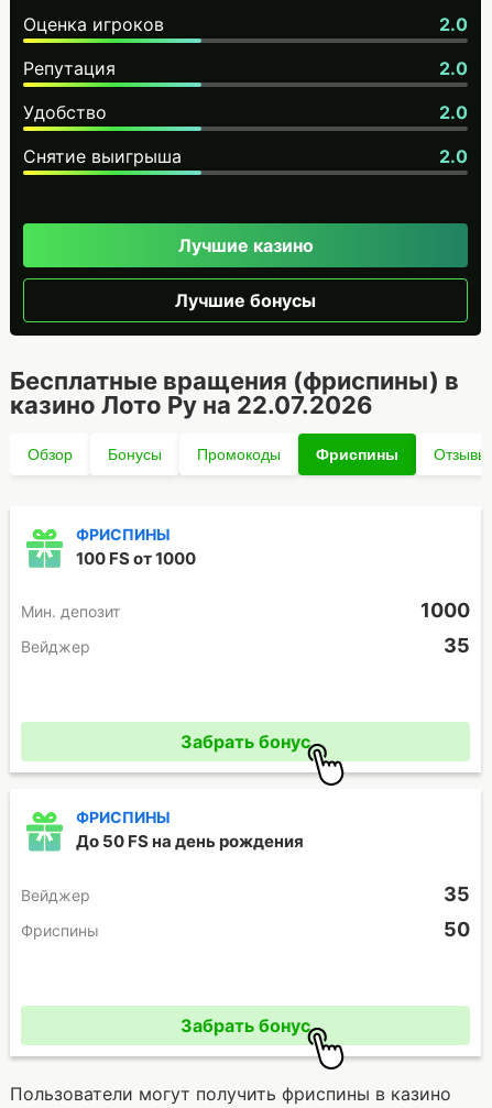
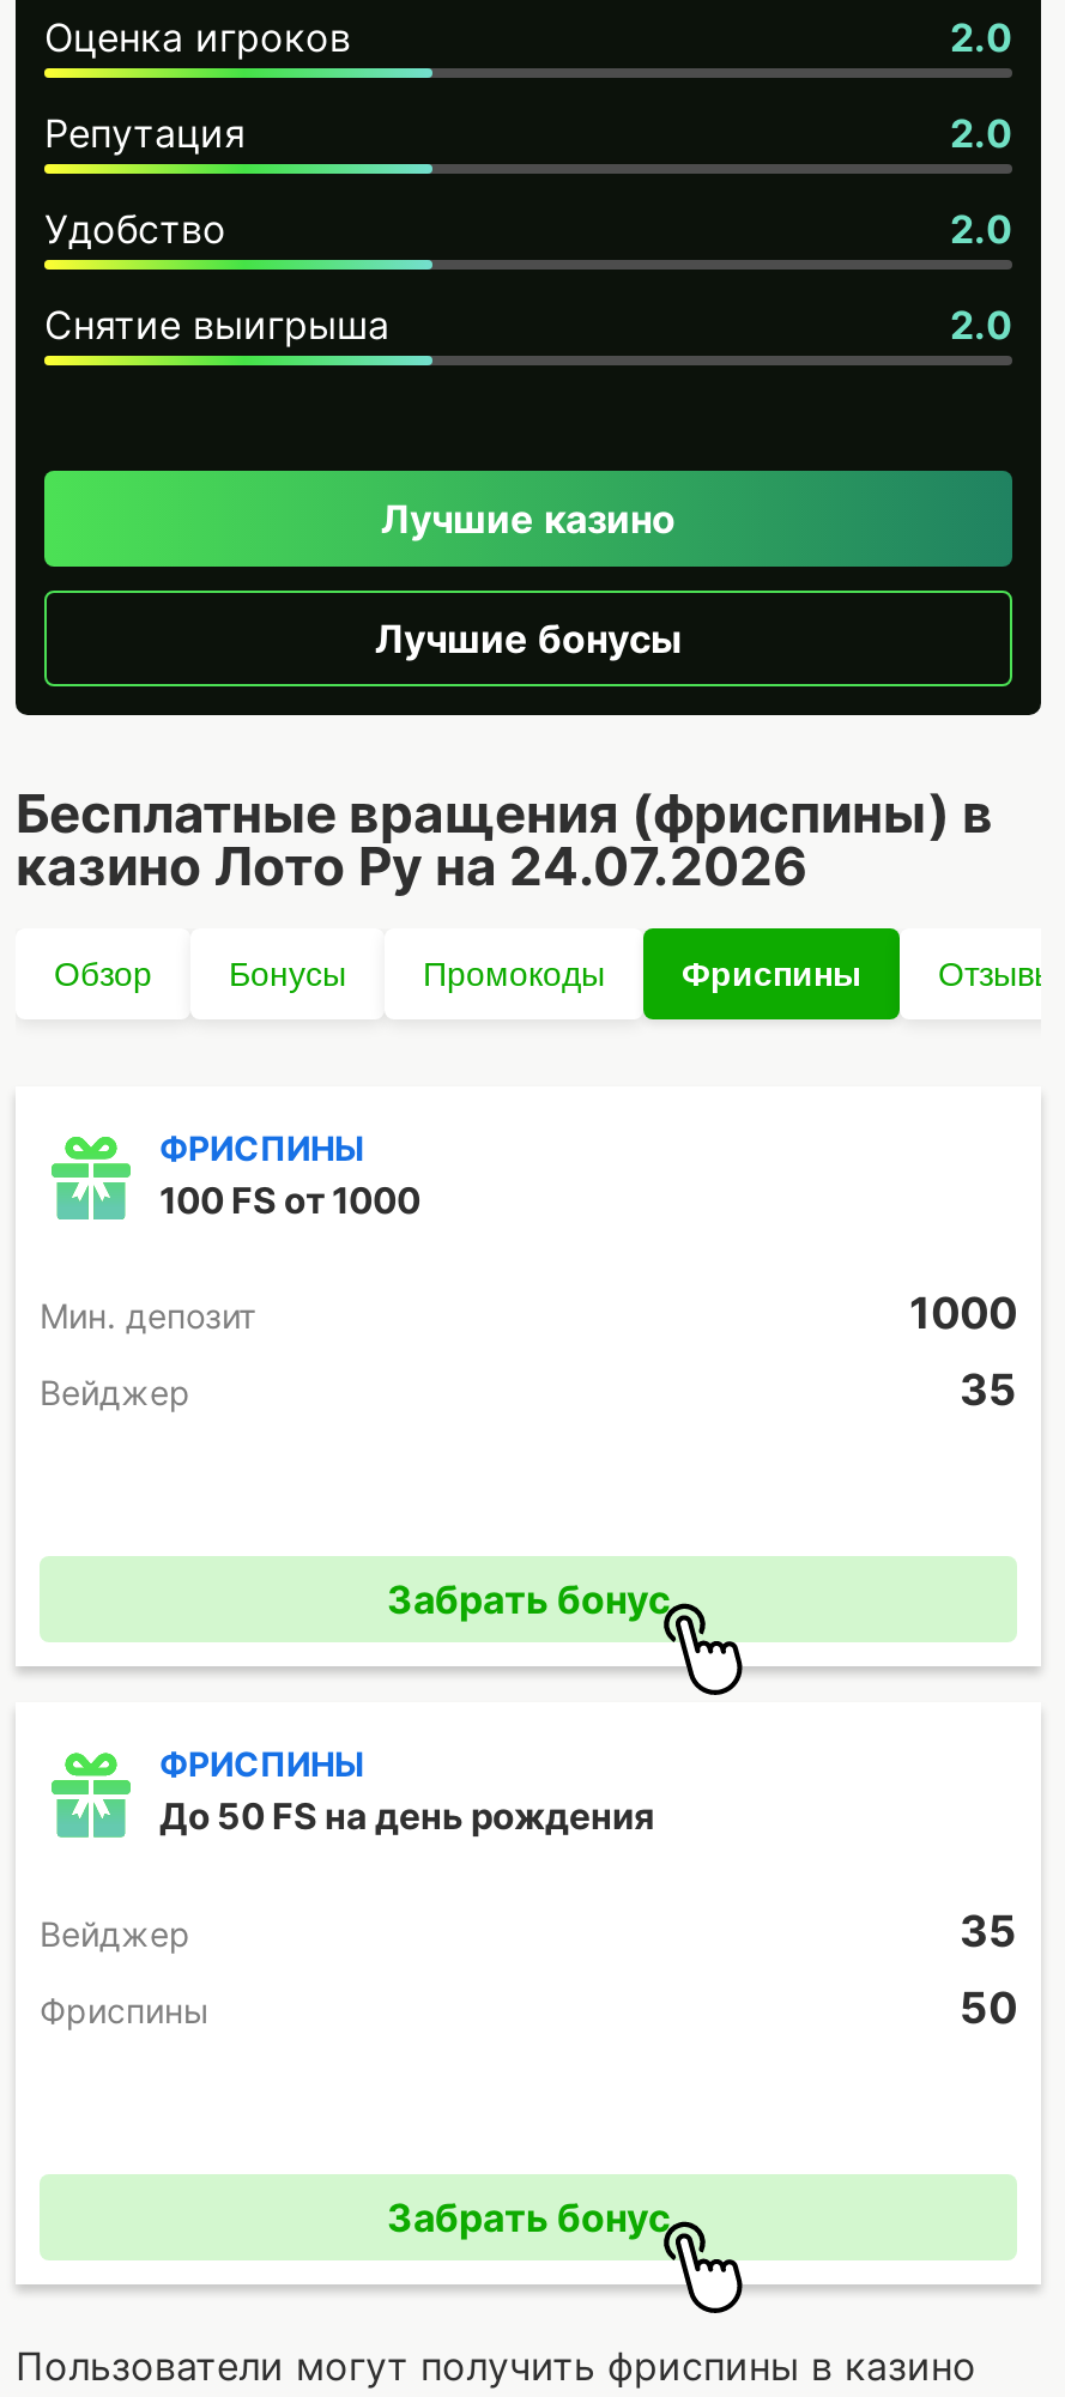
- казино Лото Ру на 22.07.2026
+ казино Лото Ру на 24.07.2026
